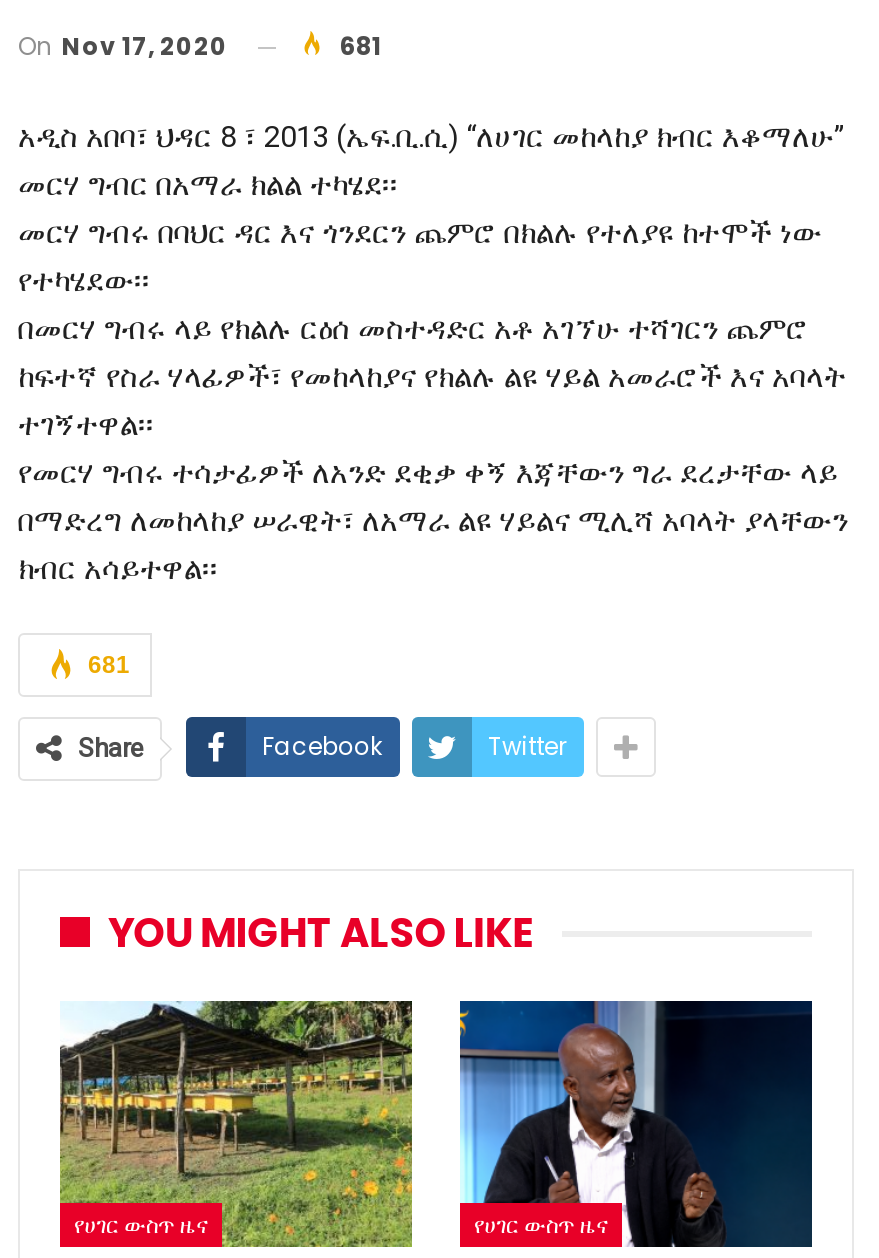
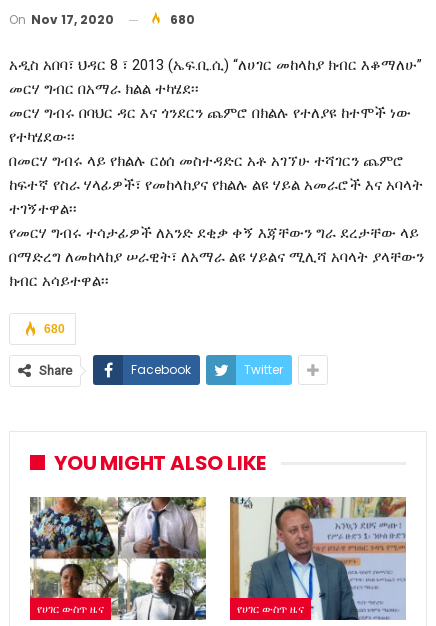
- 681
+ 680

- 681
+ 680

- [image]
+ [image]

- [image]
+ [image]
